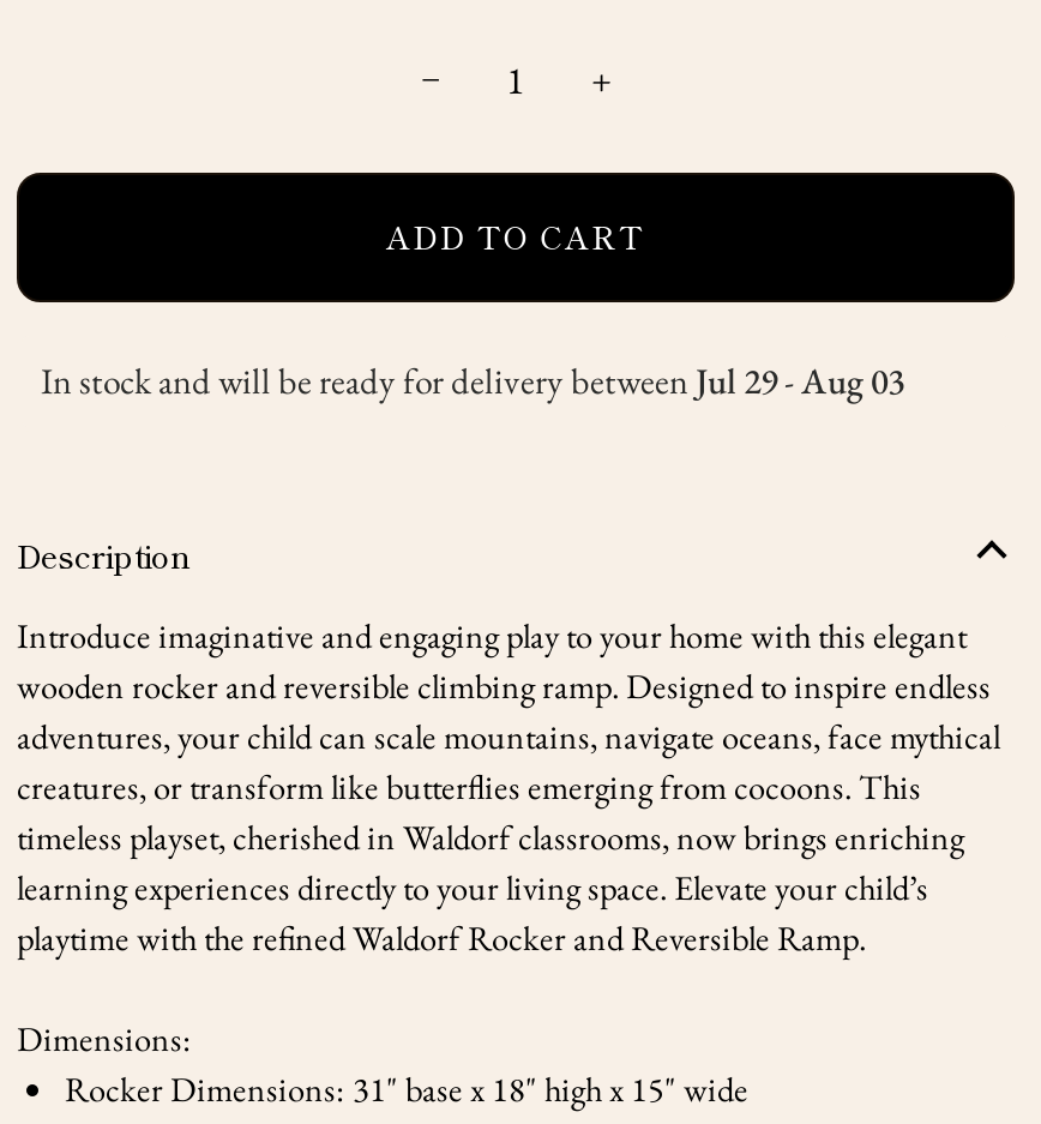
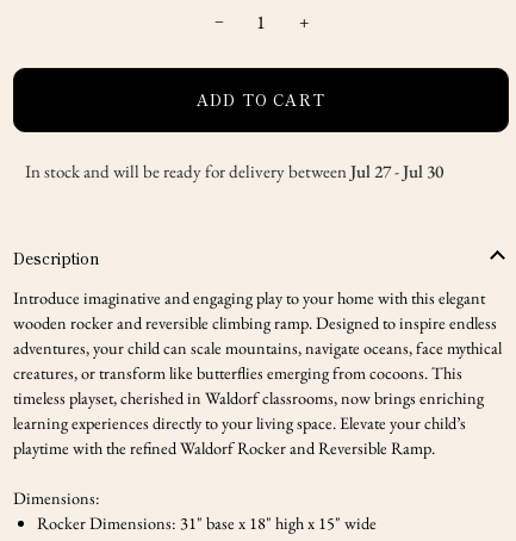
- In stock and will be ready for delivery between Jul 29- Aug 03
+ In stock and will be ready for delivery between Jul 27- Jul 30
